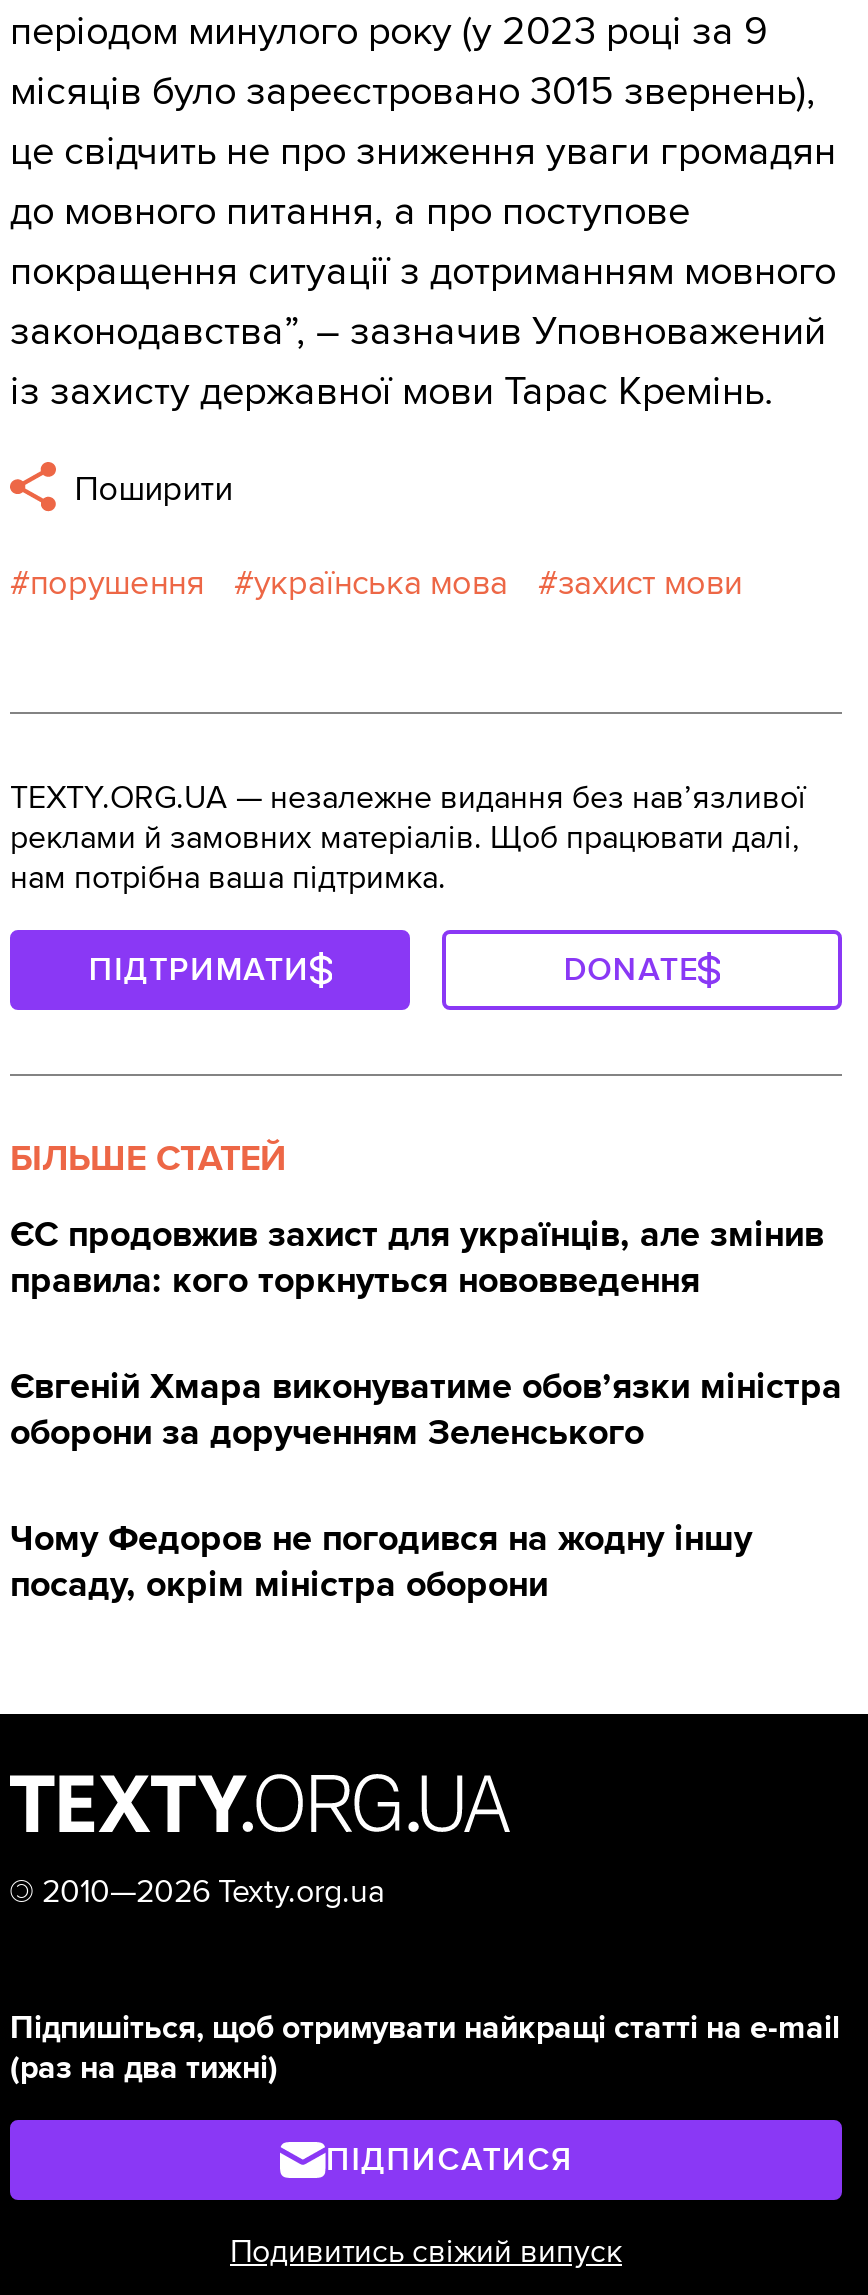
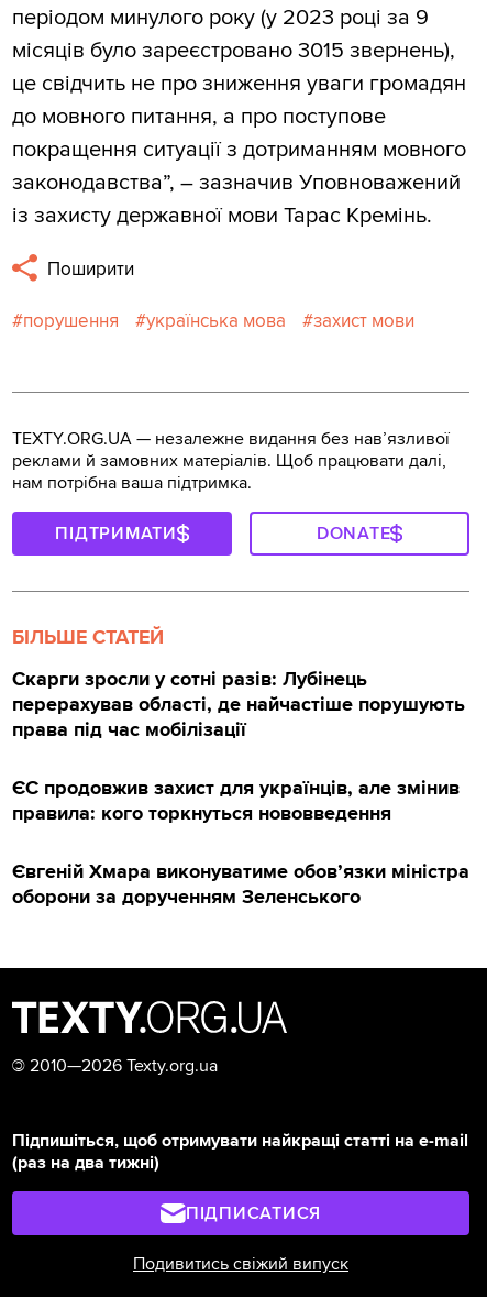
+ Скарги зросли у сотні разів: Лубінець
+ перерахував області, де найчастіше порушують
+ права під час мобілізації

moved down: ЄС продовжив захист для українців, але змінив | правила: кого торкнуться нововведення | Євгеній Хмара виконуватиме обов’язки міністра | оборони за дорученням Зеленського

- Чому Федоров не погодився на жодну іншу
- посаду, окрім міністра оборони
